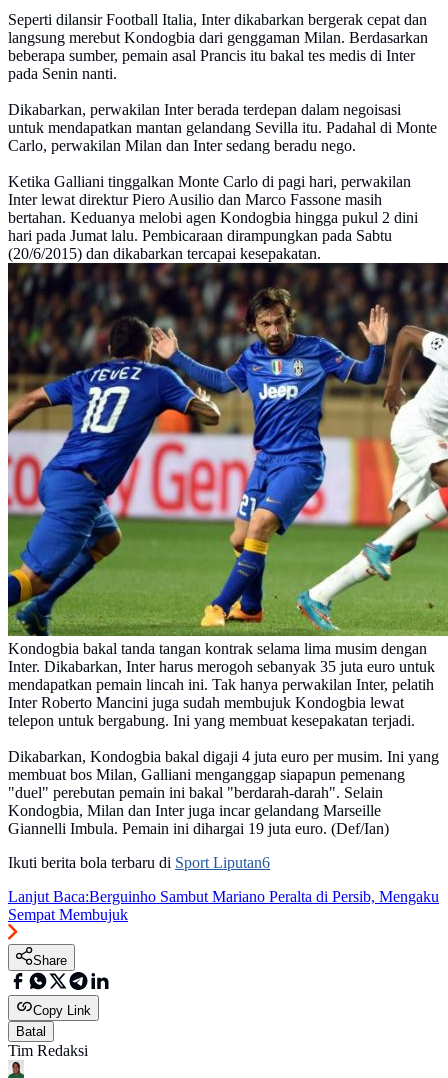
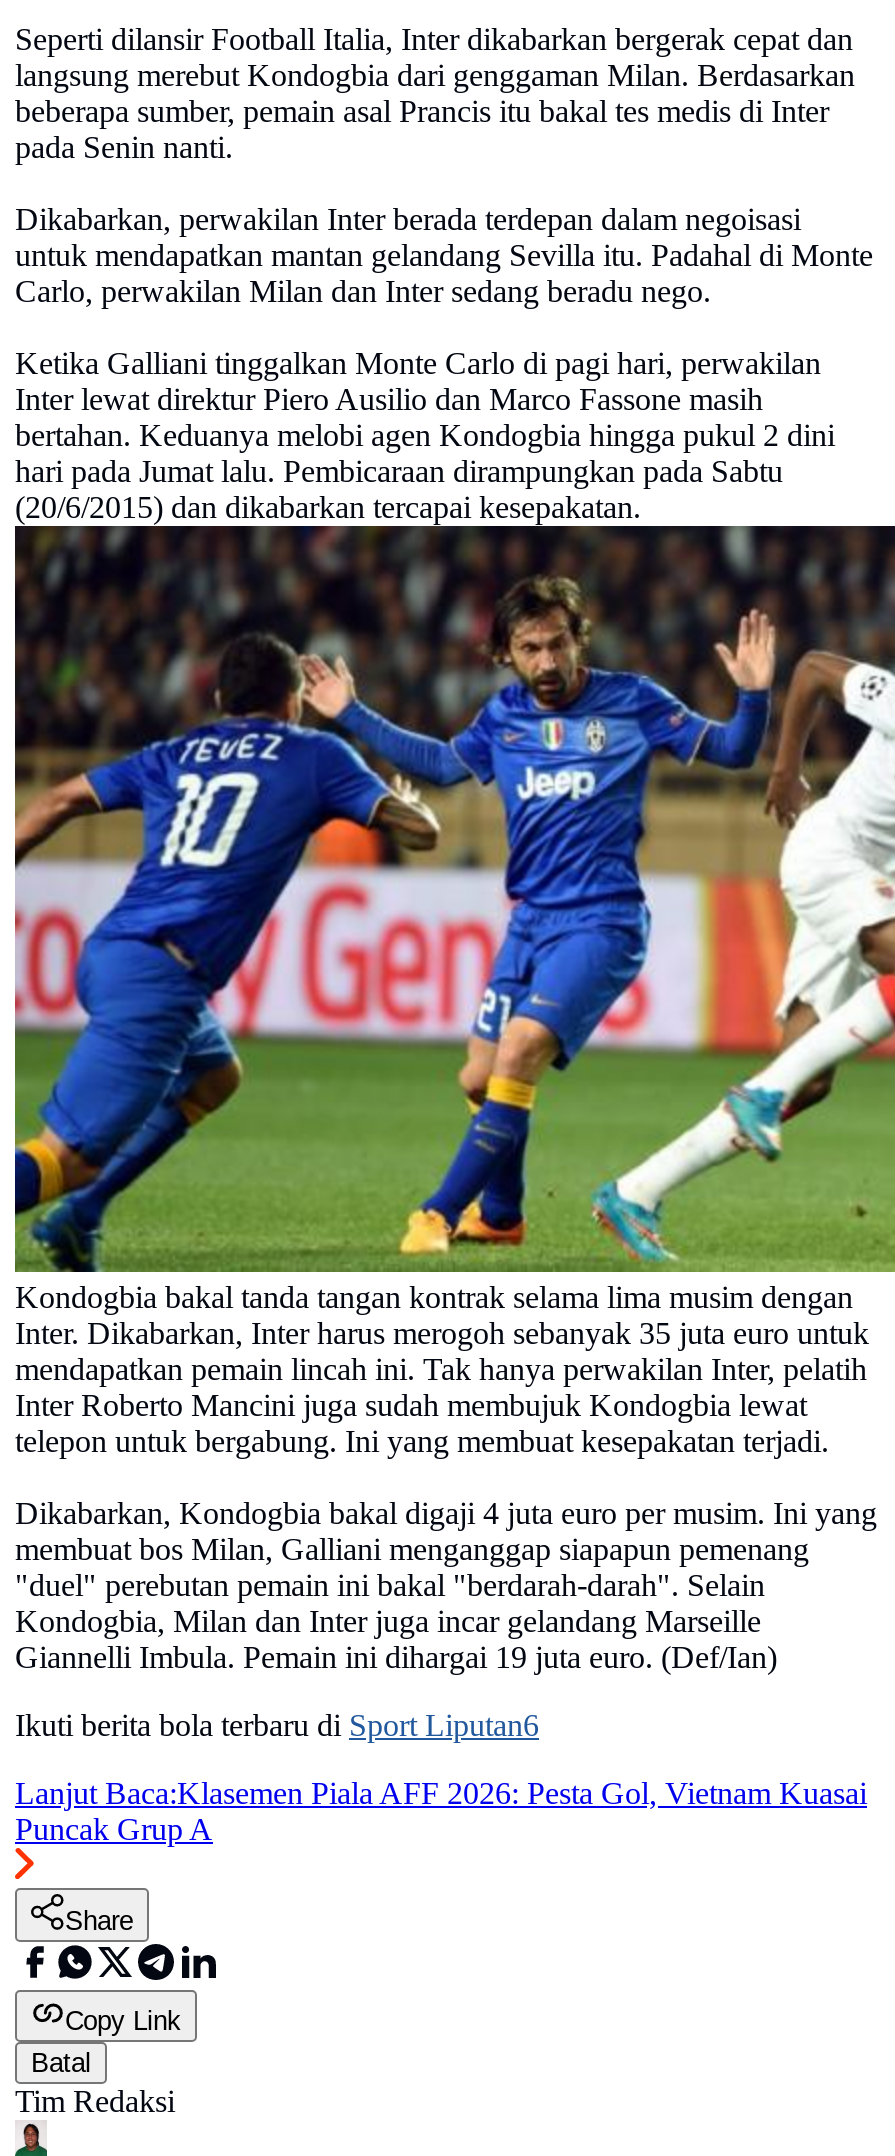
- Lanjut Baca:Berguinho Sambut Mariano Peralta di Persib, Mengaku
- Sempat Membujuk
+ Lanjut Baca:Klasemen Piala AFF 2026: Pesta Gol, Vietnam Kuasai
+ Puncak Grup A
